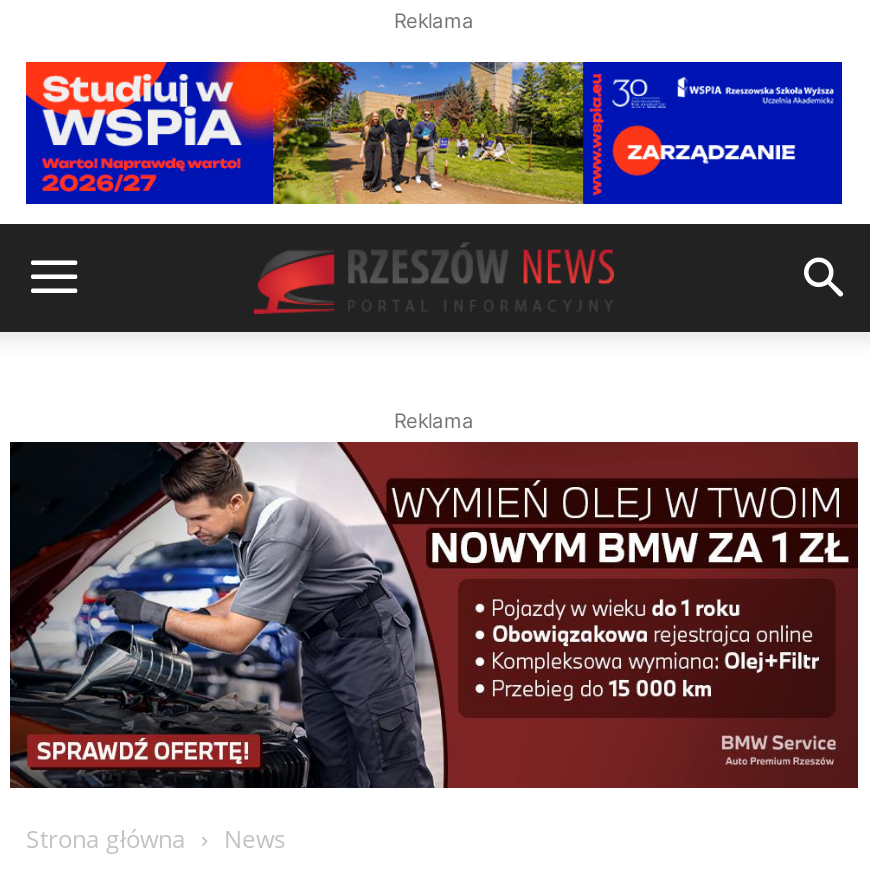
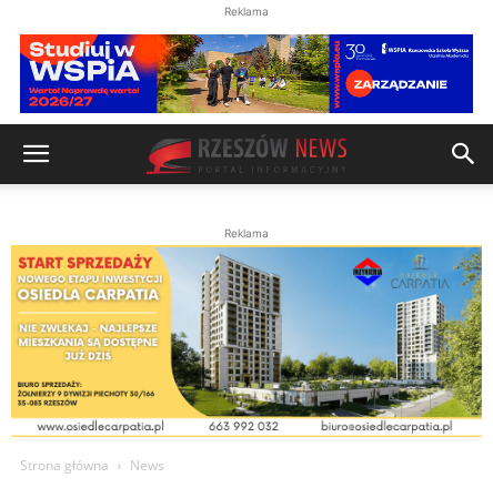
- [image]
+ [image]
